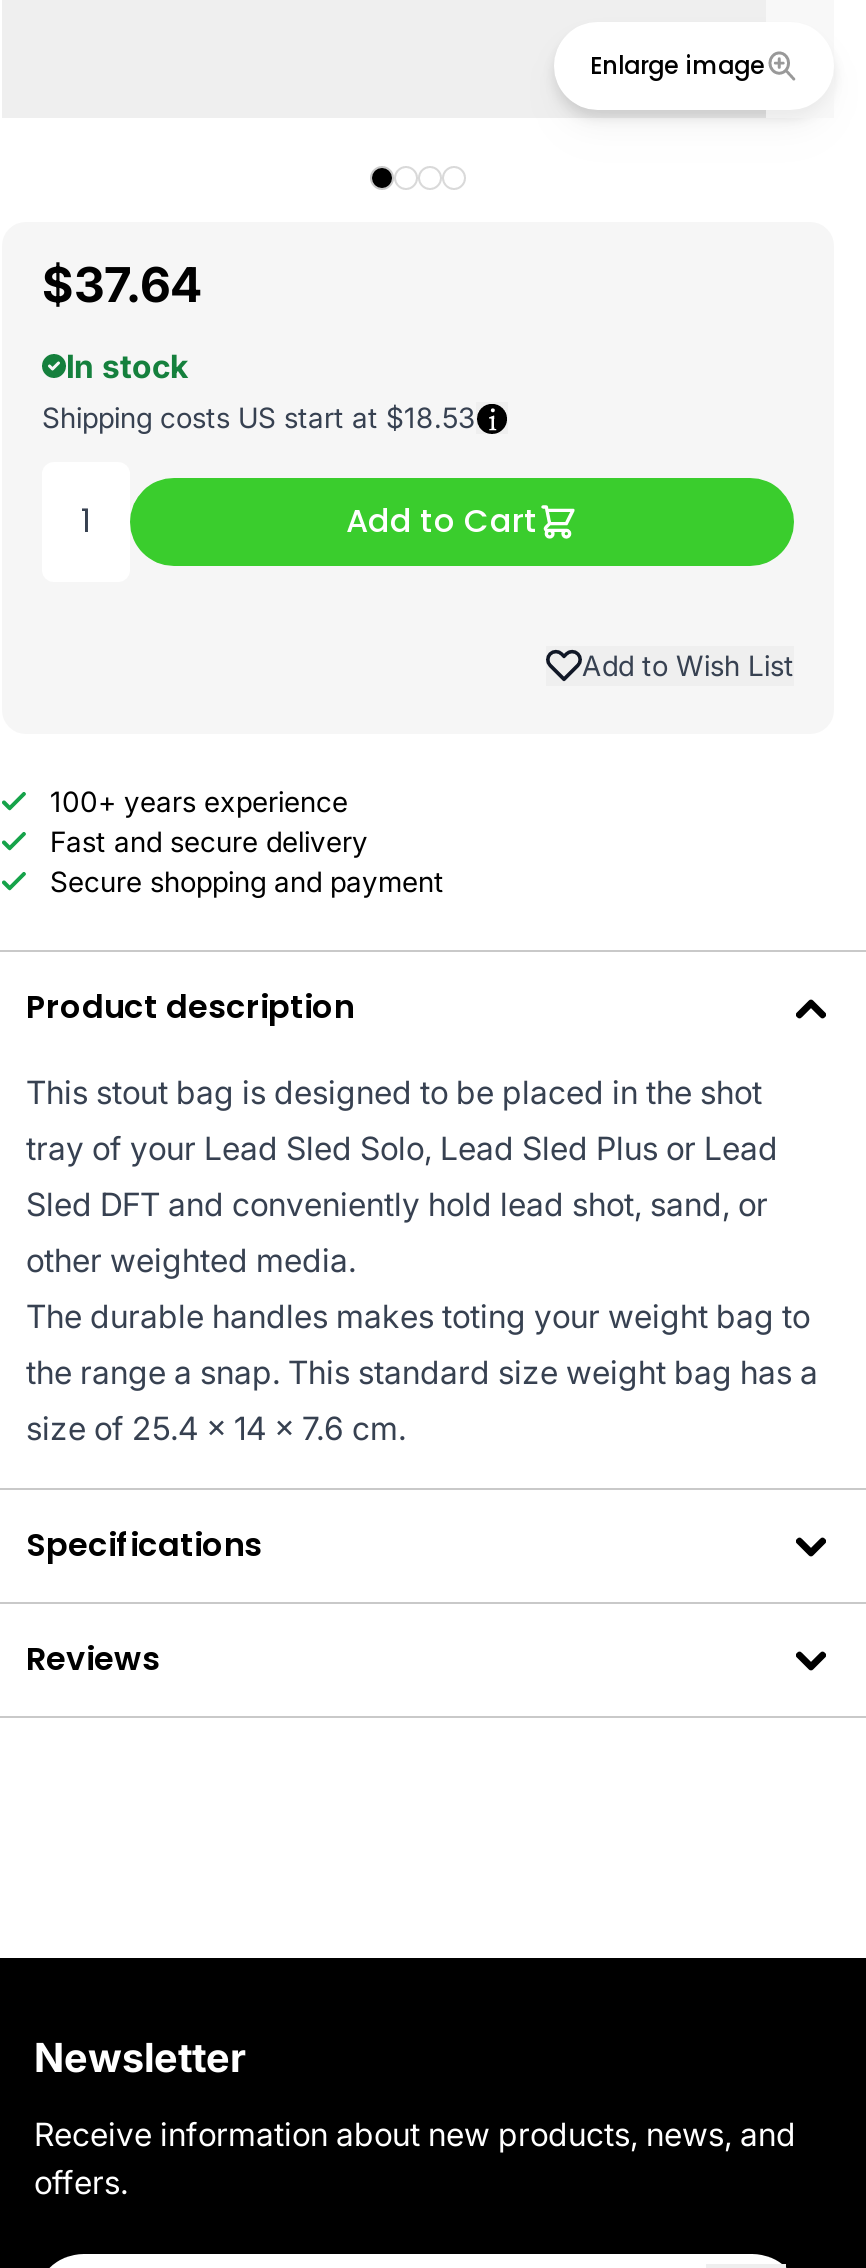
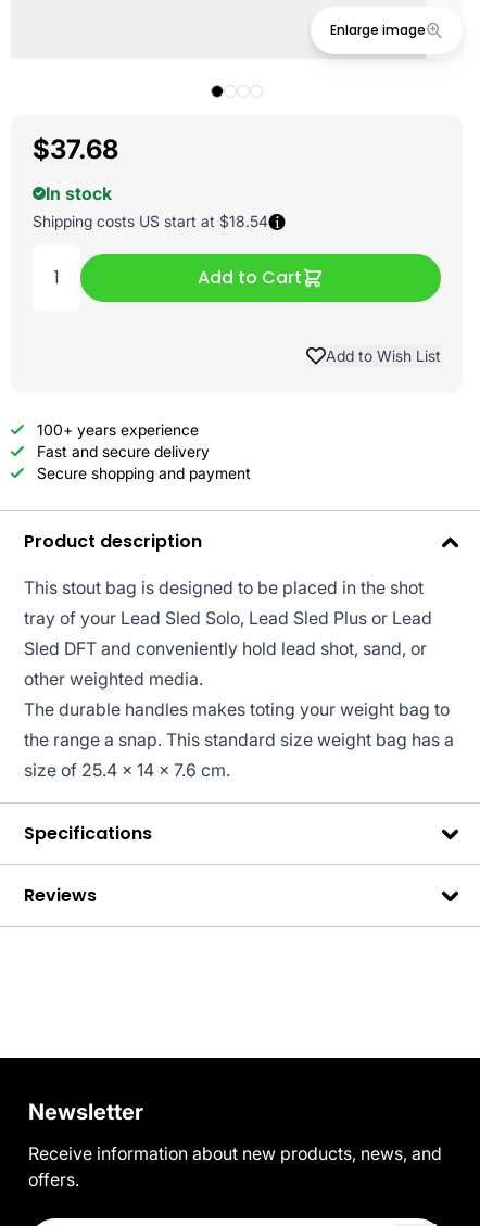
- $37.64
+ $37.68

- Shipping costs US start at $18.53
+ Shipping costs US start at $18.54
